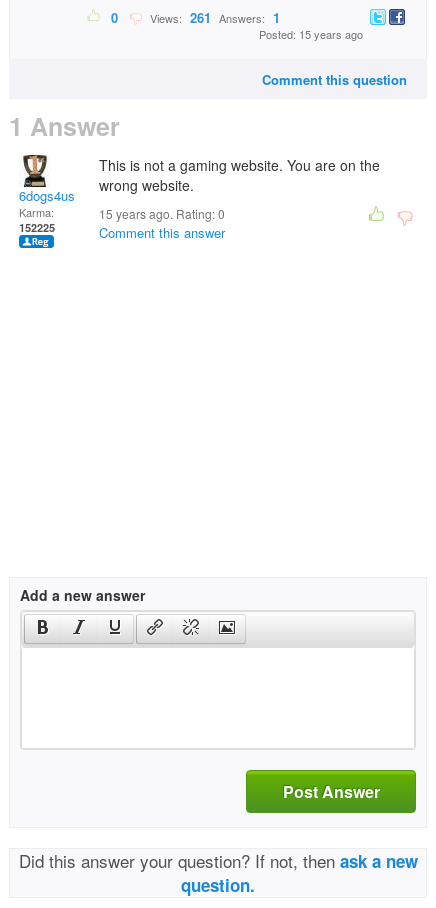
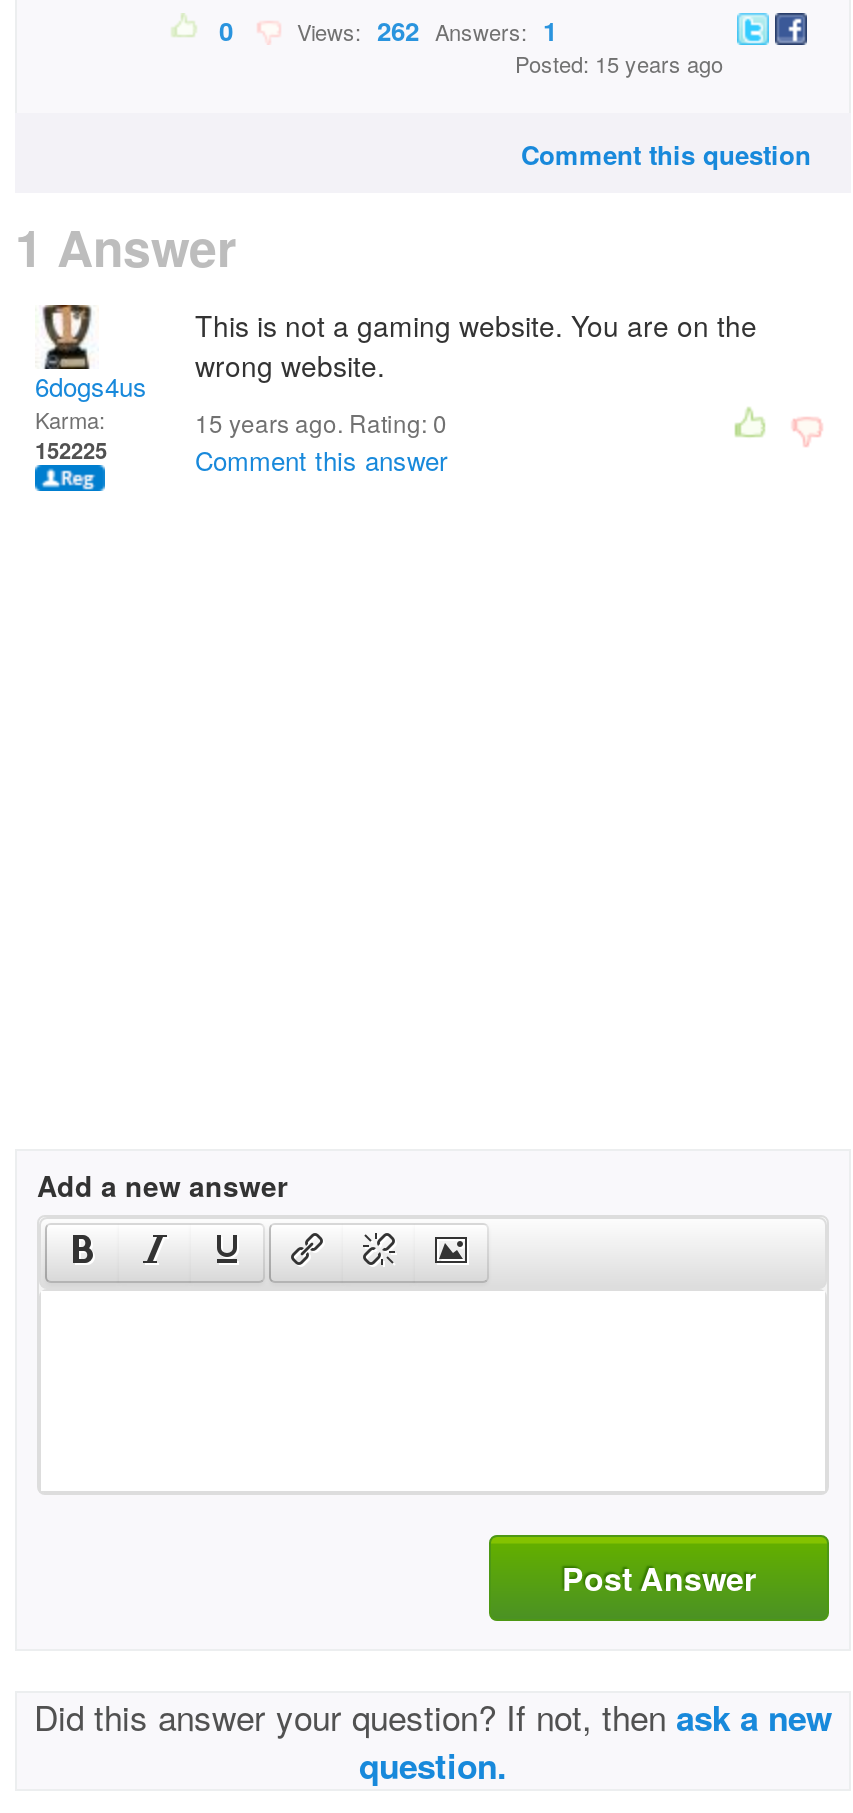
- Views: 261 Answers: 1
+ Views: 262 Answers: 1
